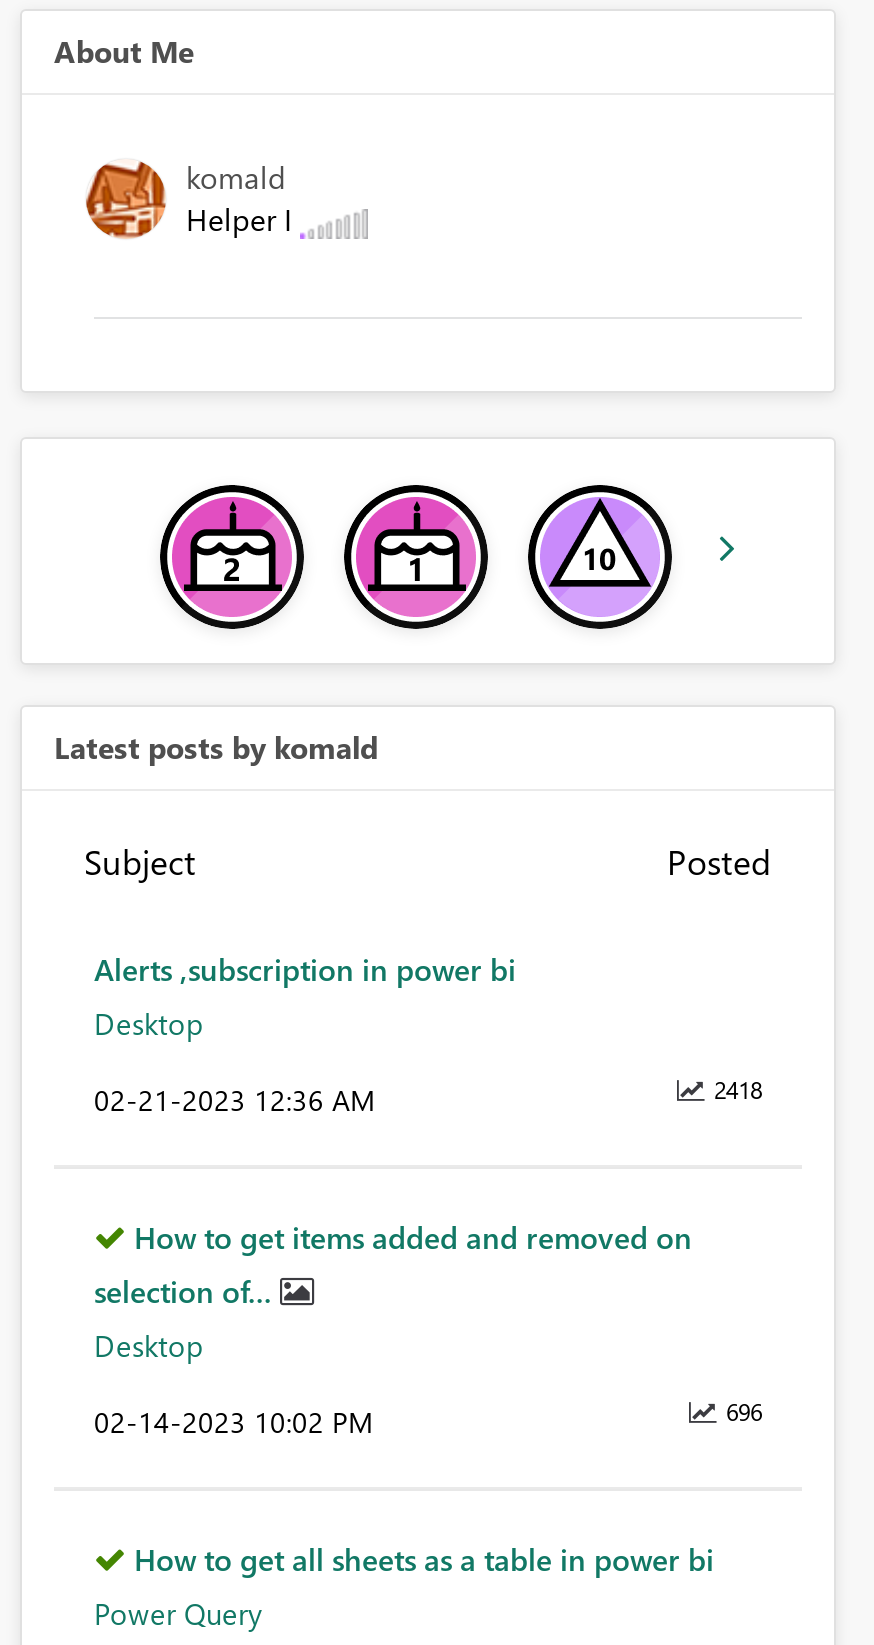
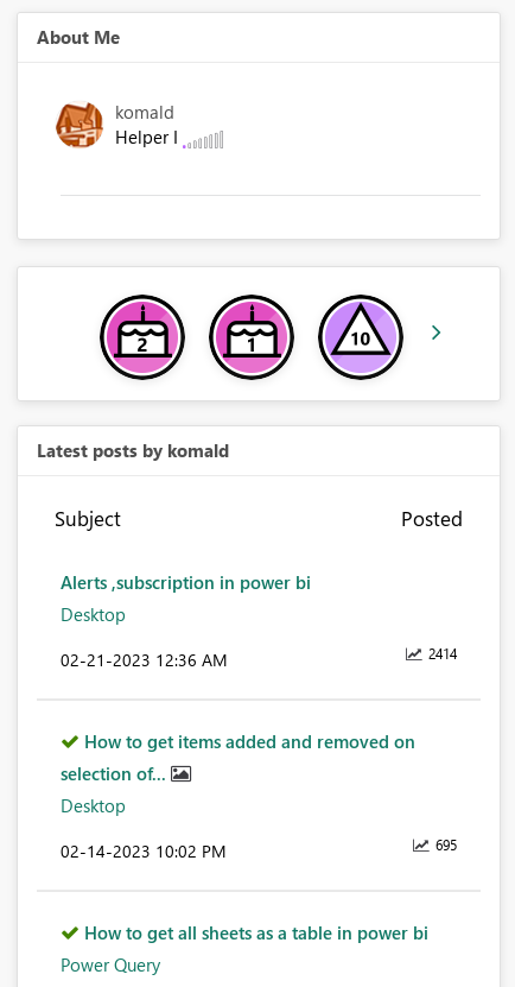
- 2418
+ 2414

- 696
+ 695
